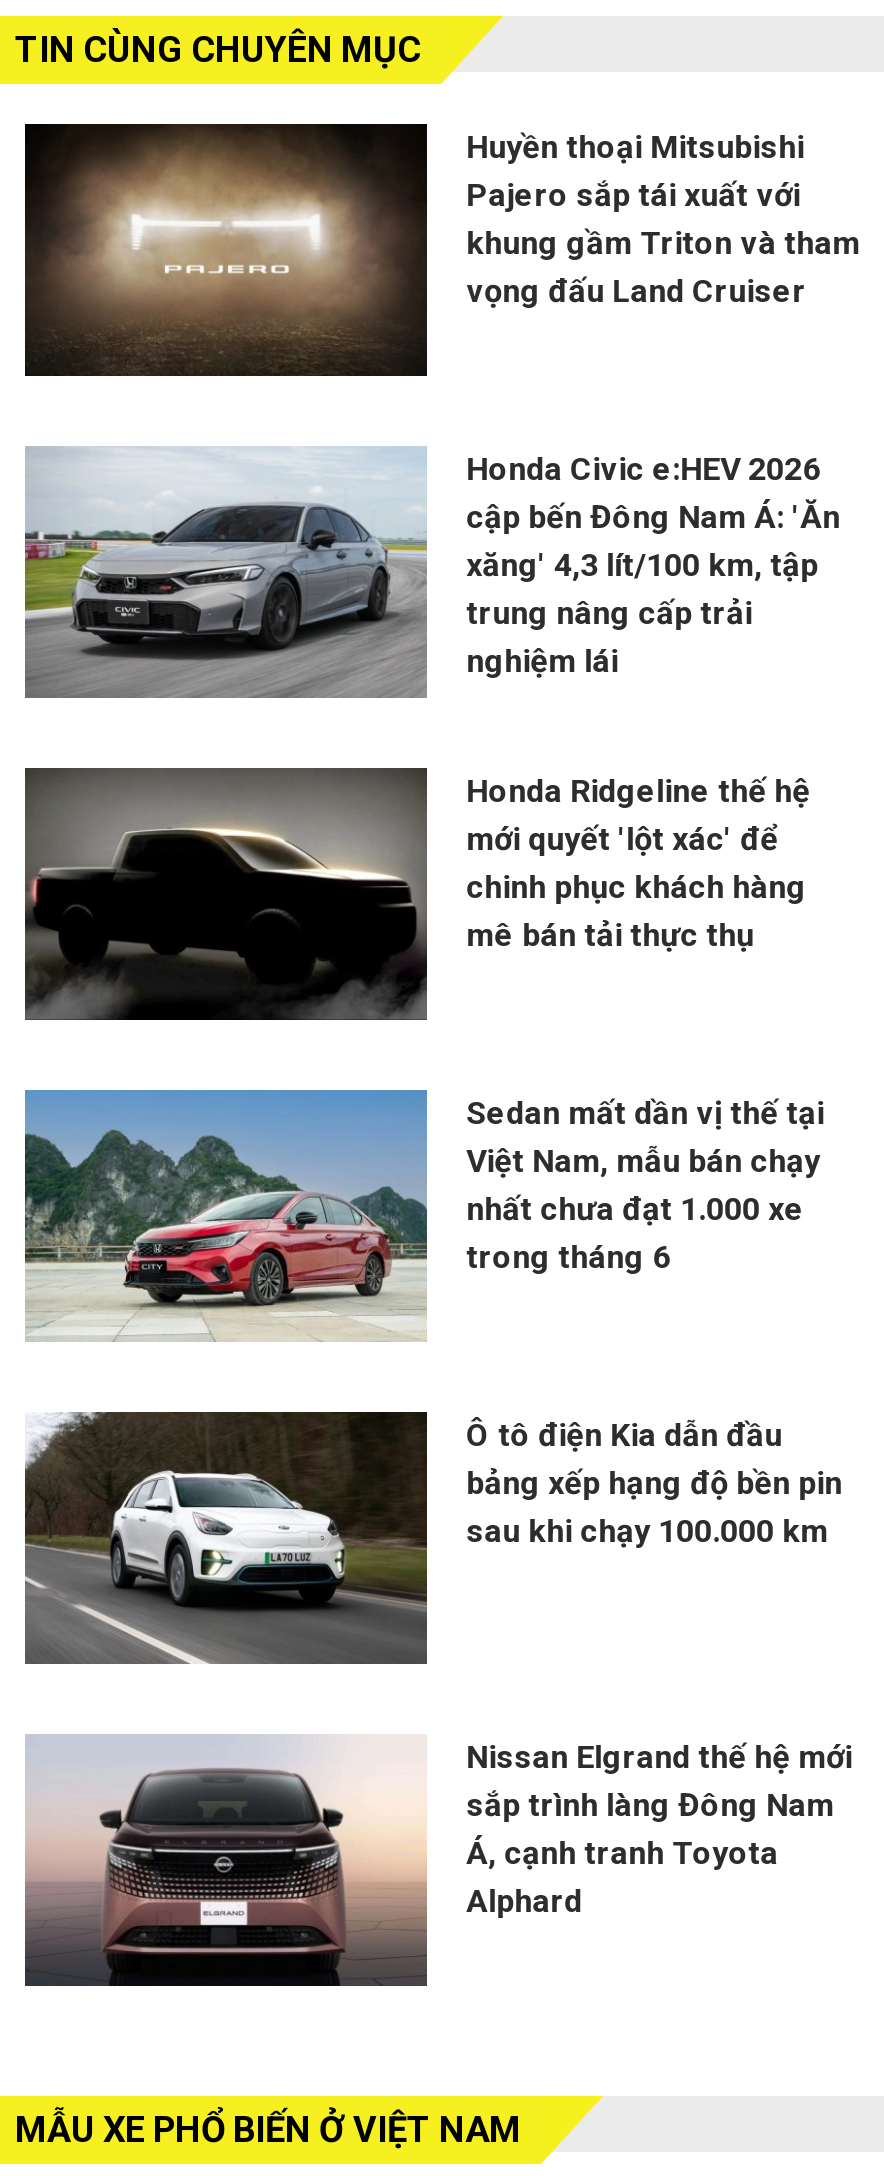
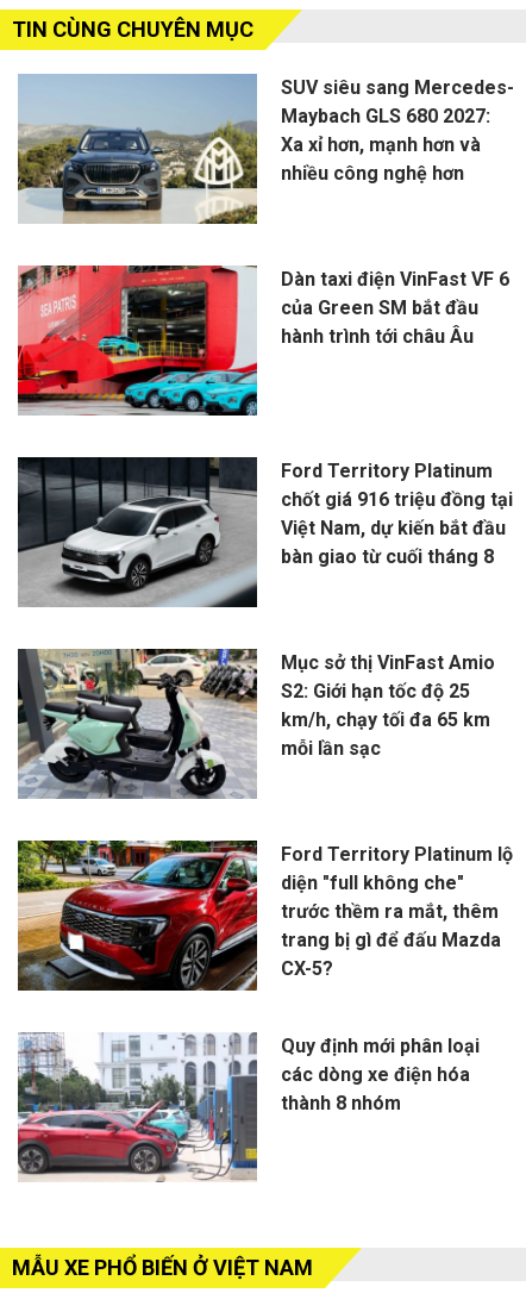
- [image]
- Huyền thoại Mitsubishi
- Pajero sắp tái xuất với
- khung gầm Triton và tham
- vọng đấu Land Cruiser
+ [image]
+ SUV siêu sang Mercedes-
+ Maybach GLS 680 2027:
+ Xa xỉ hơn, mạnh hơn và
+ nhiều công nghệ hơn

- [image]
- Honda Civic e:HEV 2026
- cập bến Đông Nam Á: 'Ăn
- xăng' 4,3 lít/100 km, tập
- trung nâng cấp trải
- nghiệm lái
+ [image]
+ Dàn taxi điện VinFast VF 6
+ của Green SM bắt đầu
+ hành trình tới châu Âu

- [image]
- Honda Ridgeline thế hệ
- mới quyết 'lột xác' để
- chinh phục khách hàng
- mê bán tải thực thụ
+ [image]
+ Ford Territory Platinum
+ chốt giá 916 triệu đồng tại
+ Việt Nam, dự kiến bắt đầu
+ bàn giao từ cuối tháng 8

- [image]
- Sedan mất dần vị thế tại
- Việt Nam, mẫu bán chạy
- nhất chưa đạt 1.000 xe
- trong tháng 6
+ [image]
+ Mục sở thị VinFast Amio
+ S2: Giới hạn tốc độ 25
+ km/h, chạy tối đa 65 km
+ mỗi lần sạc

- [image]
- Ô tô điện Kia dẫn đầu
- bảng xếp hạng độ bền pin
- sau khi chạy 100.000 km
+ [image]
+ Ford Territory Platinum lộ
+ diện "full không che"
+ trước thềm ra mắt, thêm
+ trang bị gì để đấu Mazda
+ CX-5?

- [image]
- Nissan Elgrand thế hệ mới
- sắp trình làng Đông Nam
- Á, cạnh tranh Toyota
- Alphard
+ [image]
+ Quy định mới phân loại
+ các dòng xe điện hóa
+ thành 8 nhóm
